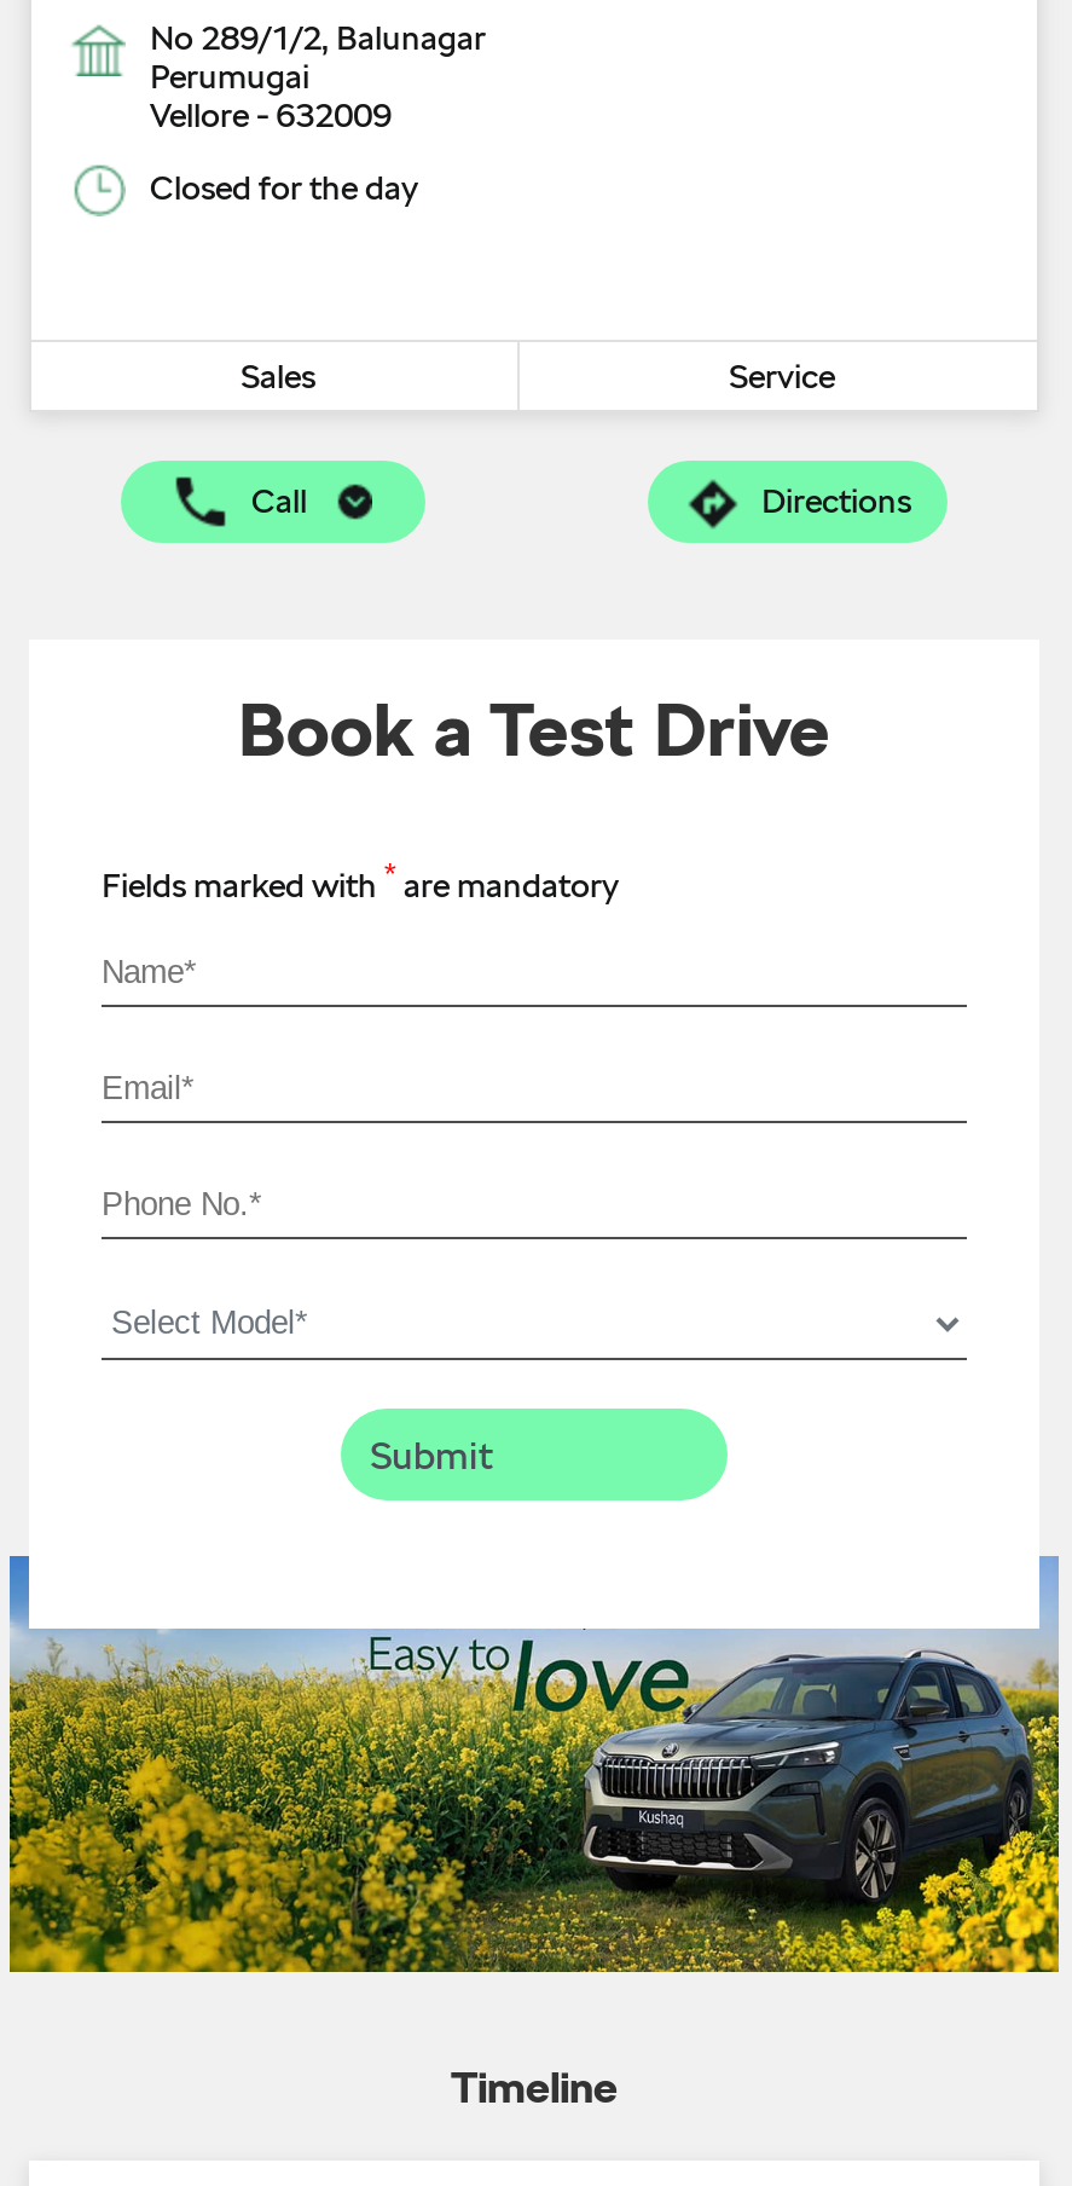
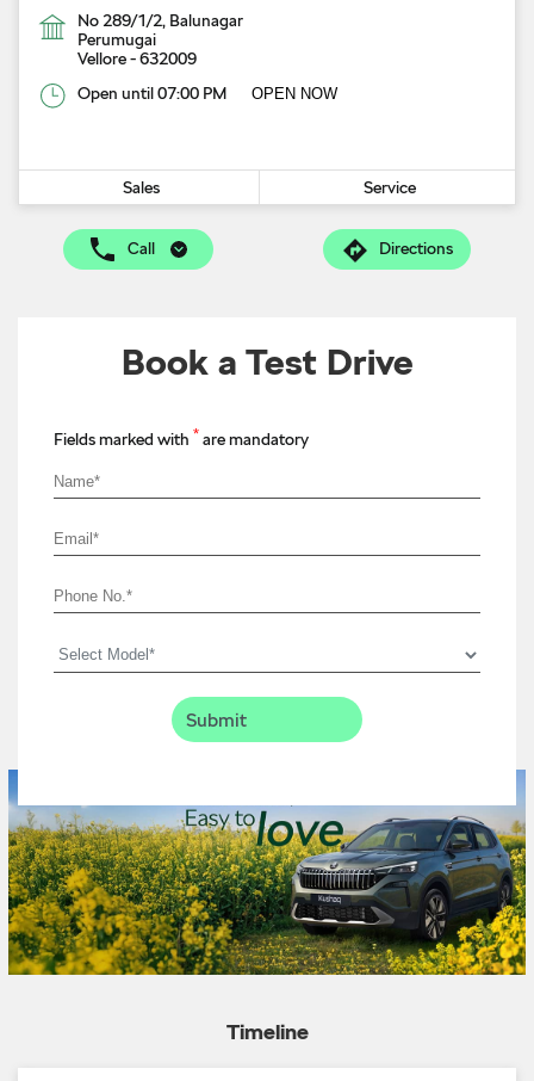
- Closed for the day
+ Open until 07:00 PM
+ OPEN NOW
